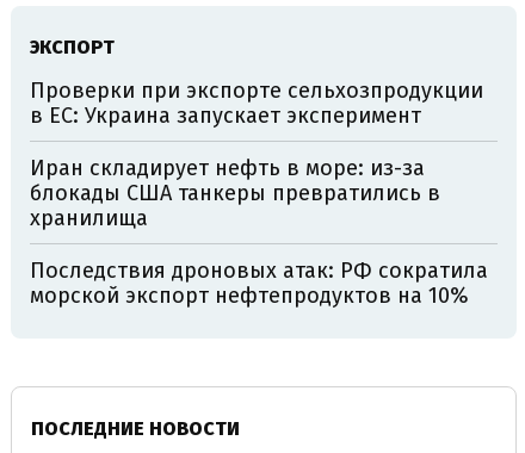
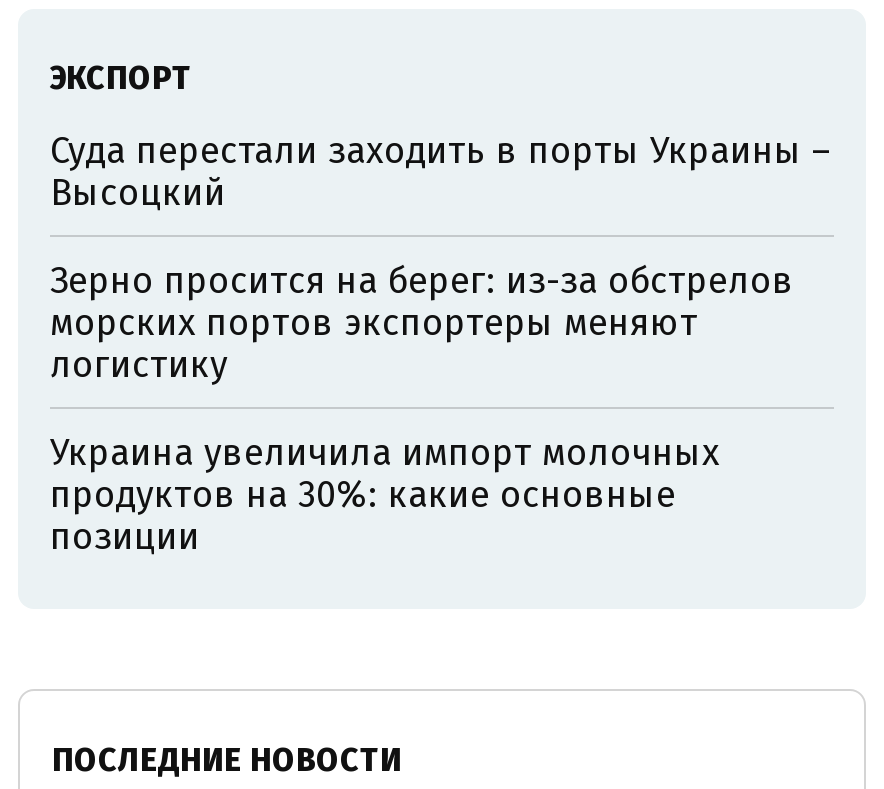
- Проверки при экспорте сельхозпродукции
- в ЕС: Украина запускает эксперимент
+ Суда перестали заходить в порты Украины –
+ Высоцкий

- Иран складирует нефть в море: из-за
- блокады США танкеры превратились в
- хранилища
+ Зерно просится на берег: из-за обстрелов
+ морских портов экспортеры меняют
+ логистику

- Последствия дроновых атак: РФ сократила
- морской экспорт нефтепродуктов на 10%
+ Украина увеличила импорт молочных
+ продуктов на 30%: какие основные
+ позиции
